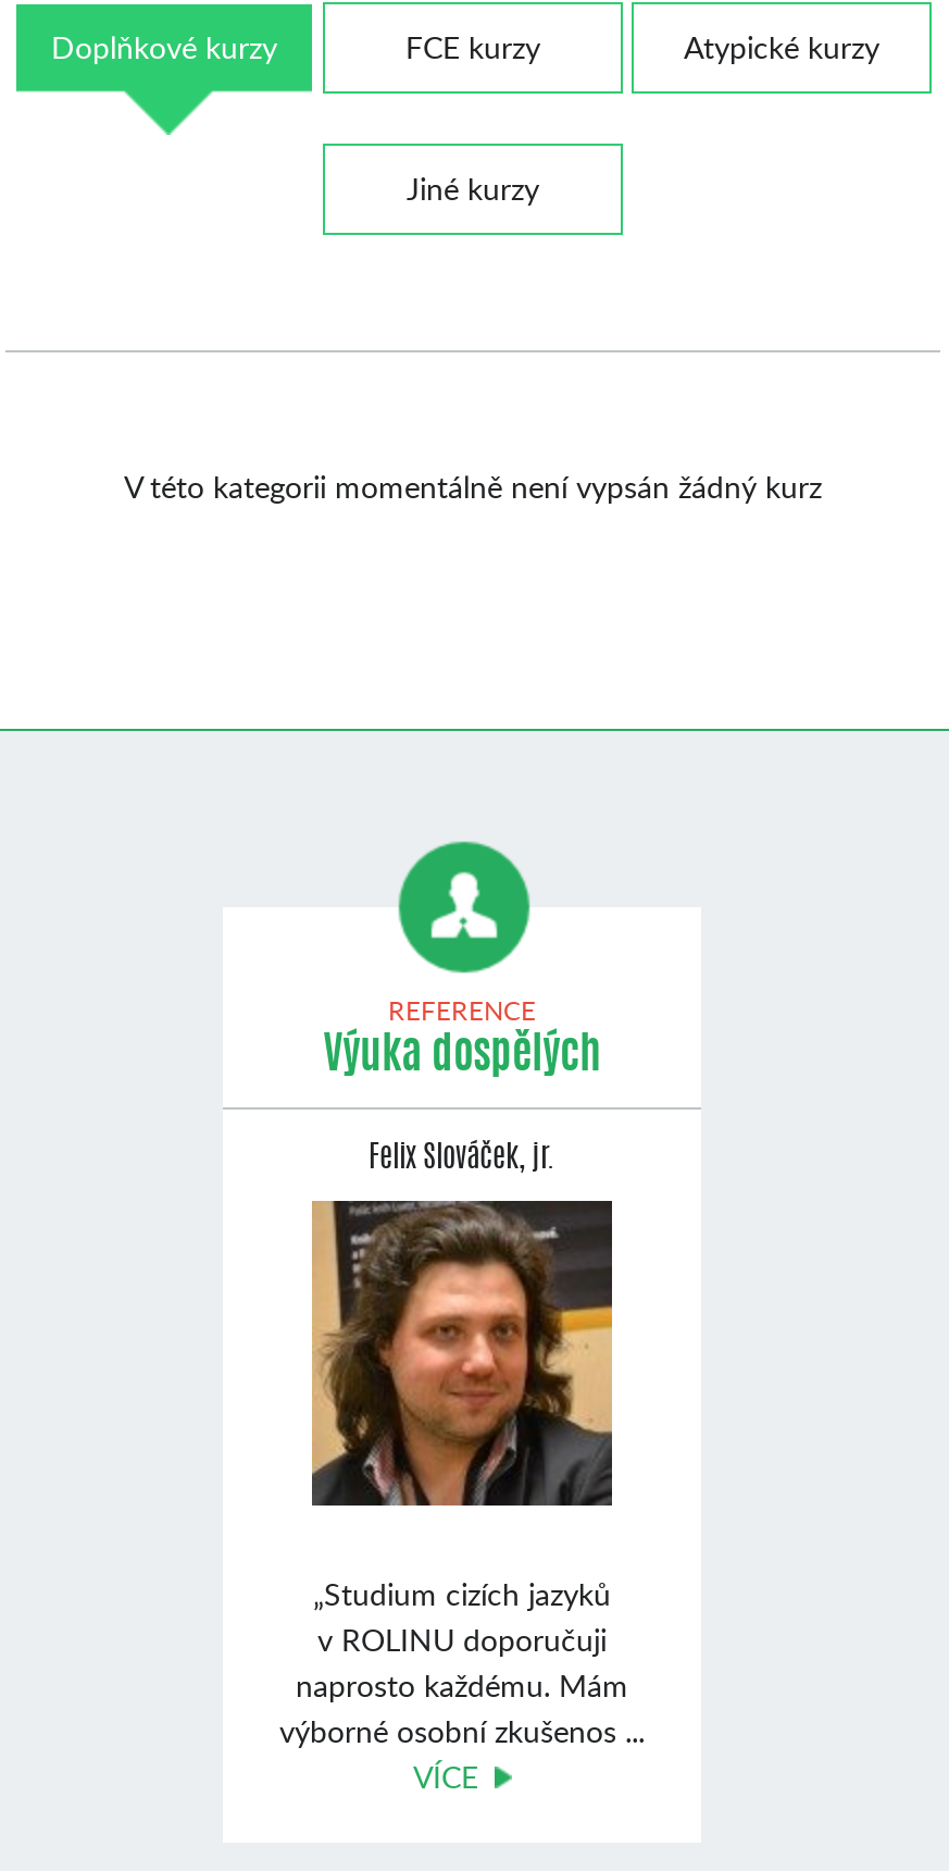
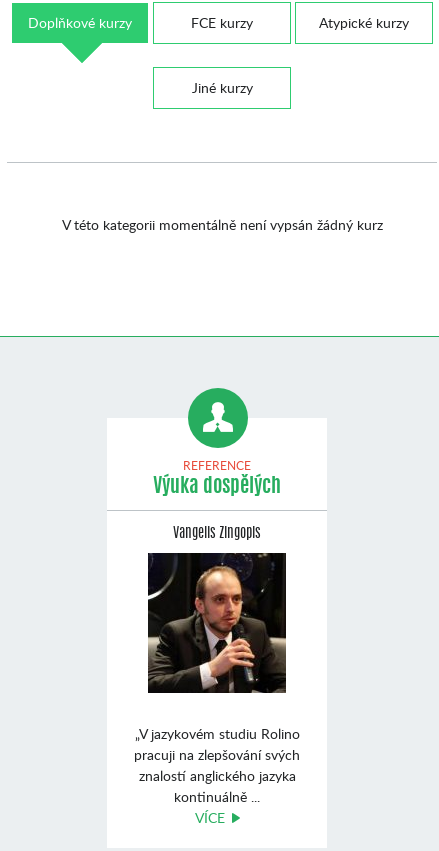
- Felix Slováček, jr.
+ Vangelis Zingopis

- [image]
- „Studium cizích jazyků
- v ROLINU doporučuji
- naprosto každému. Mám
- výborné osobní zkušenos ...
+ [image]
+ „V jazykovém studiu Rolino
+ pracuji na zlepšování svých
+ znalostí anglického jazyka
+ kontinuálně ...
